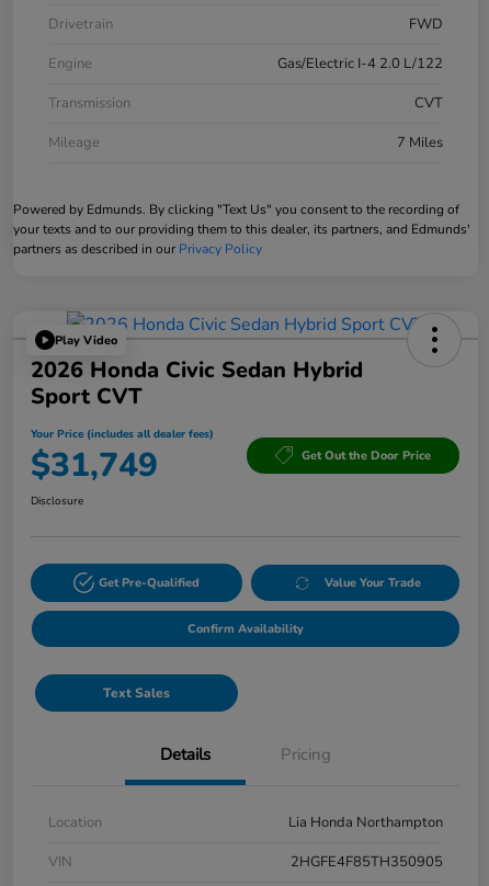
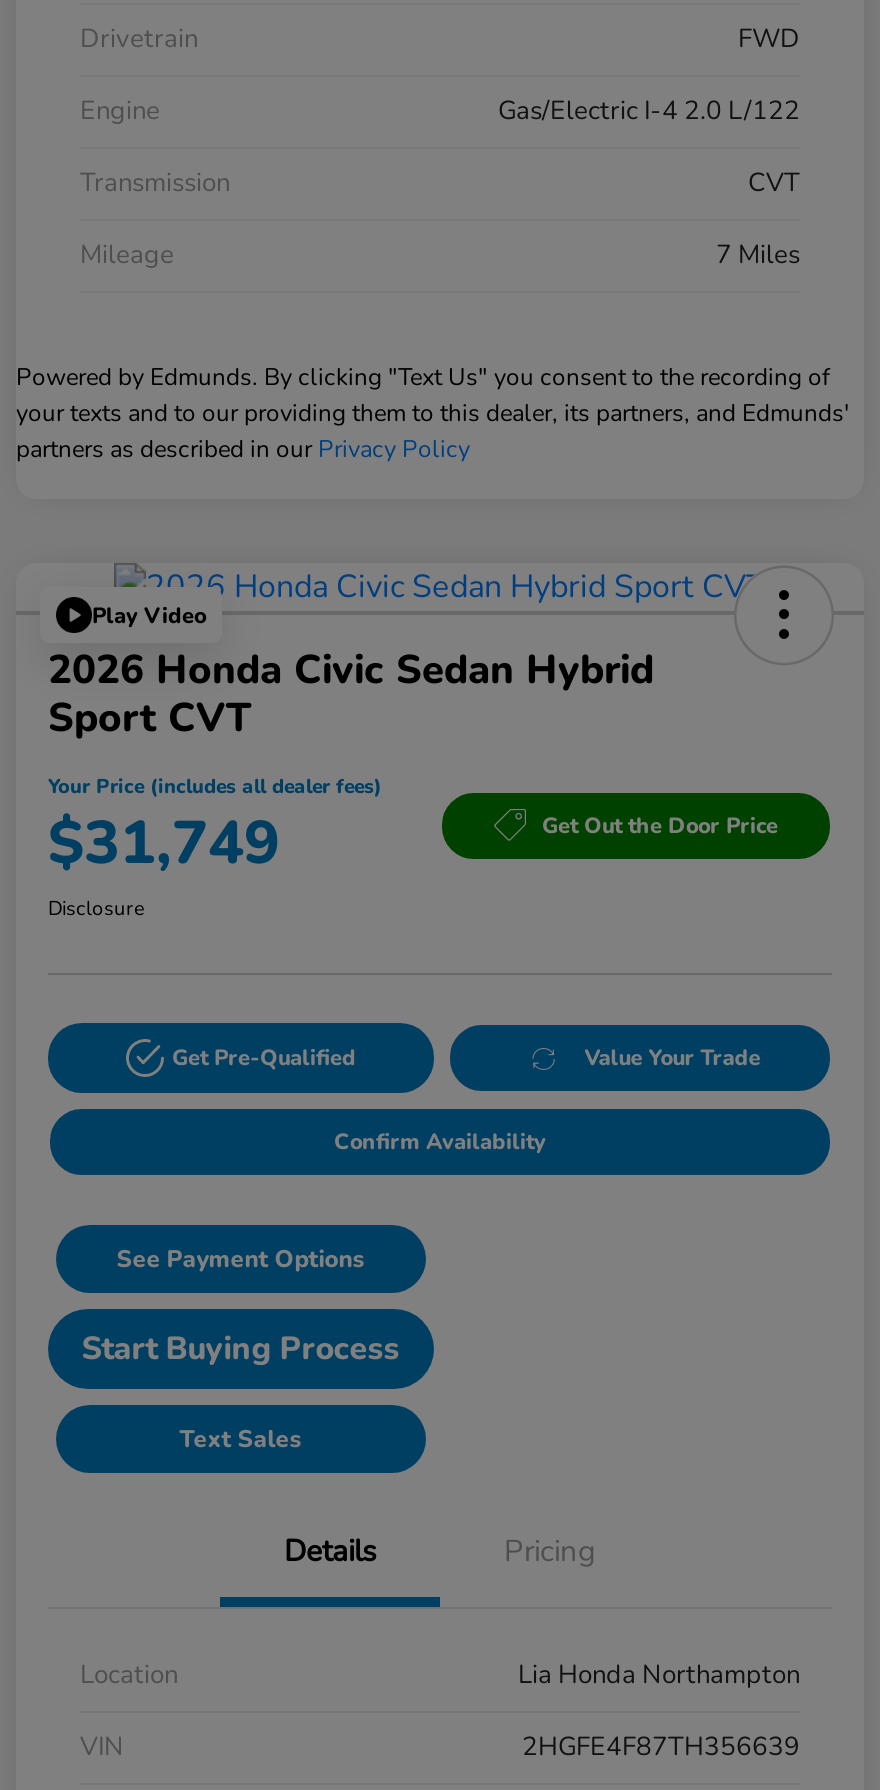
+ See Payment Options
+ Start Buying Process

- 2HGFE4F85TH350905
+ 2HGFE4F87TH356639
